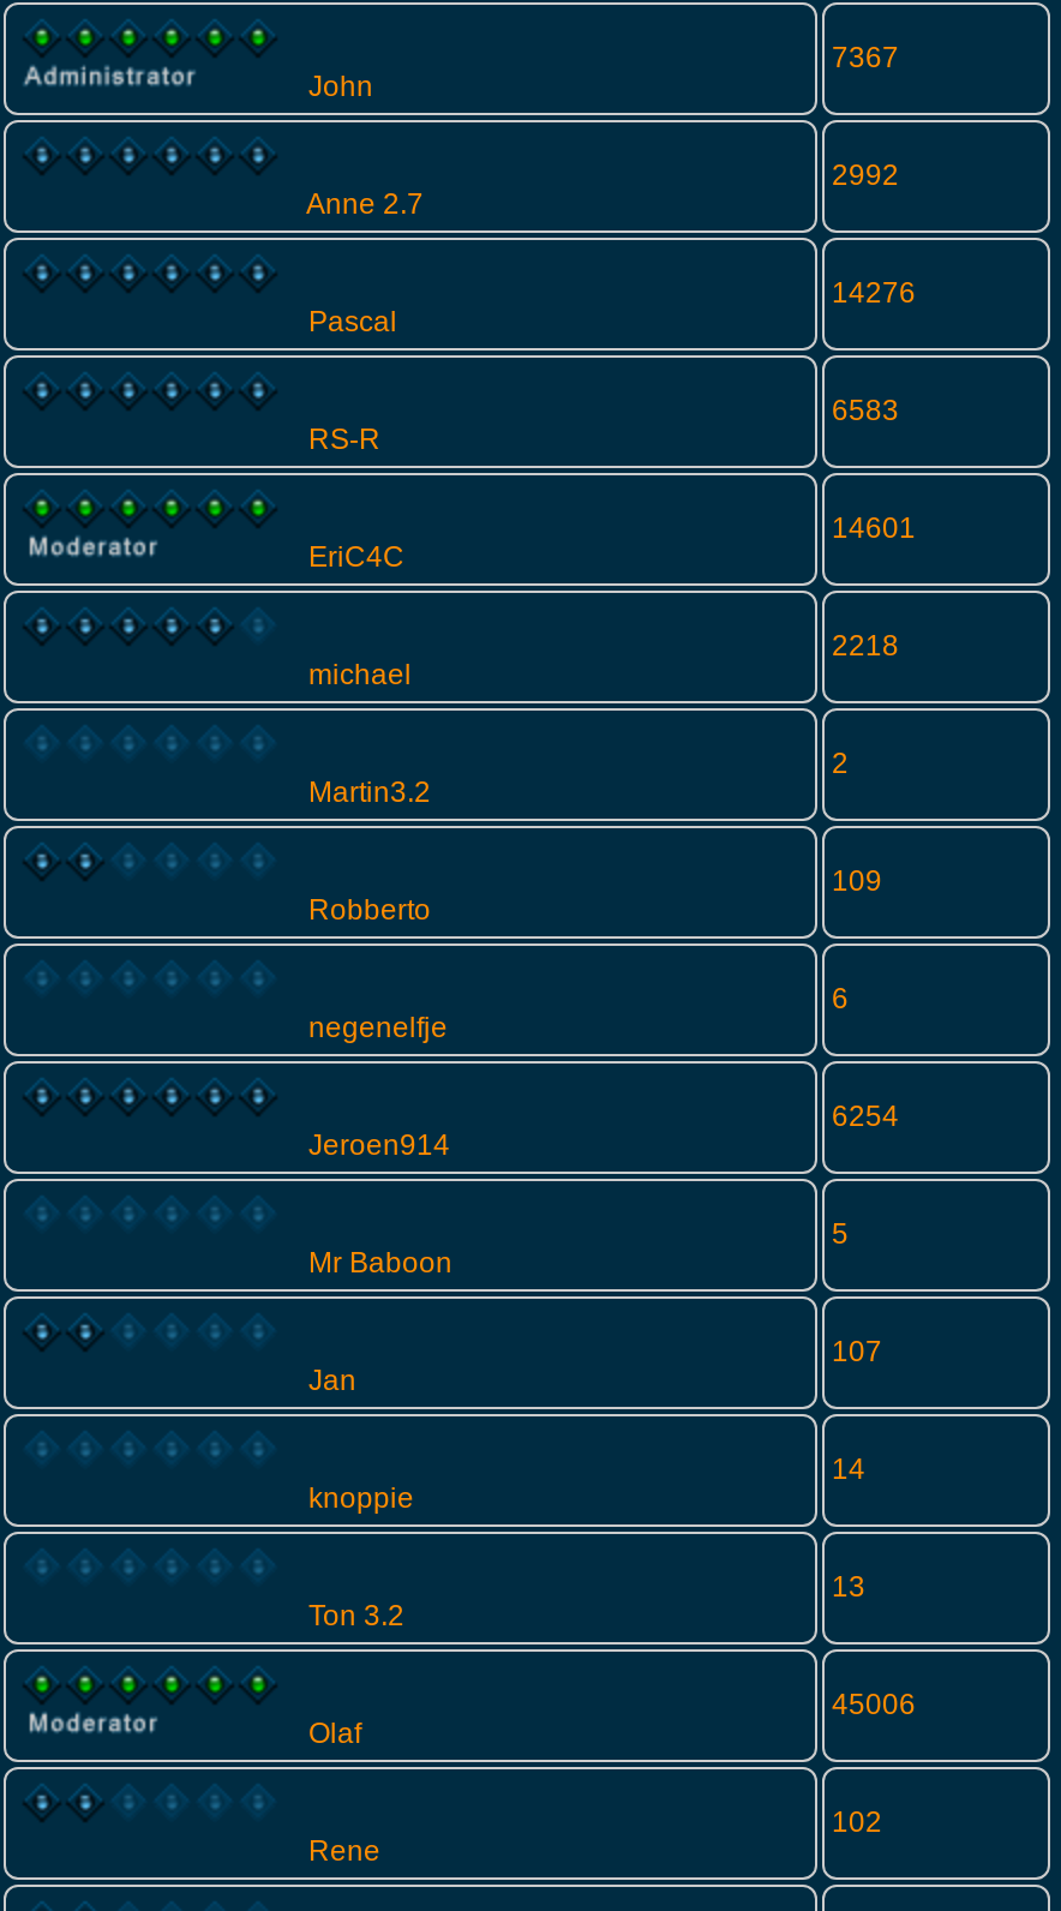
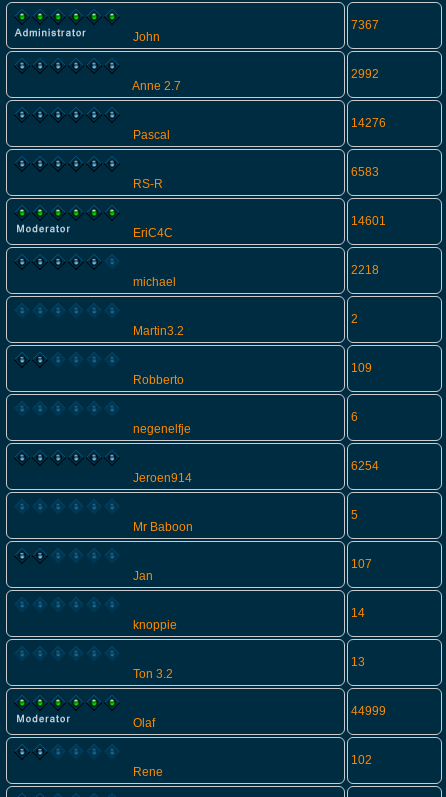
- 45006
+ 44999
